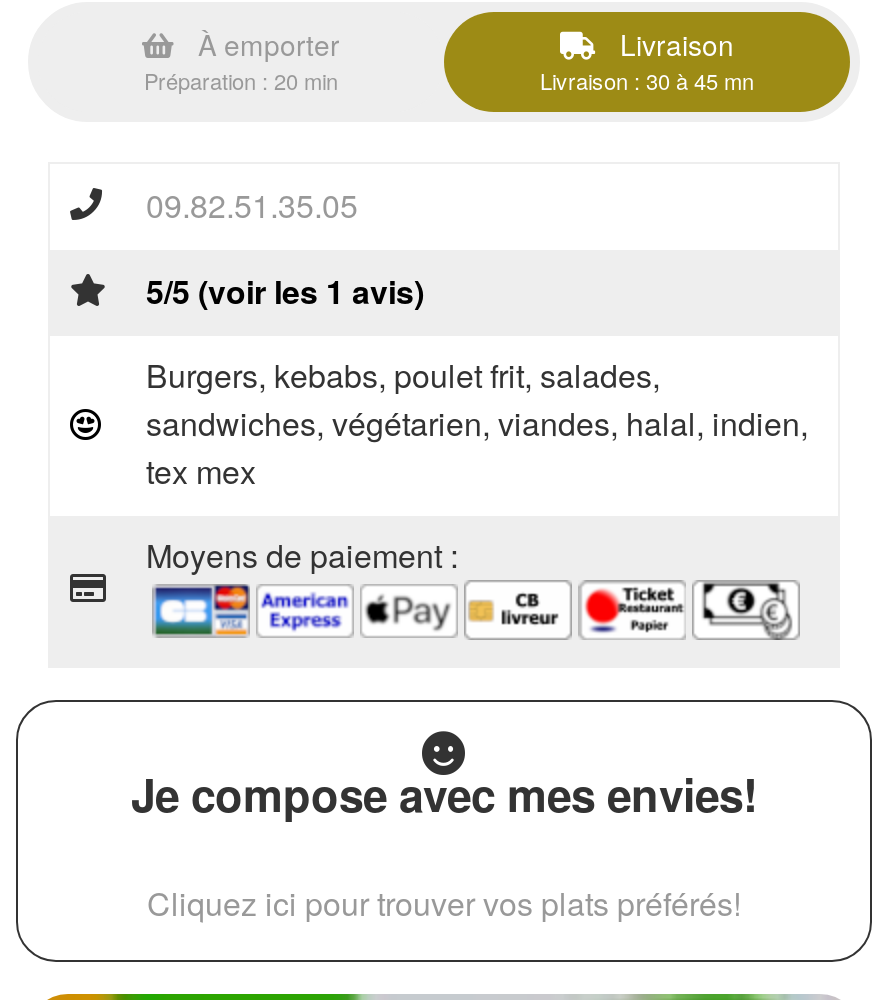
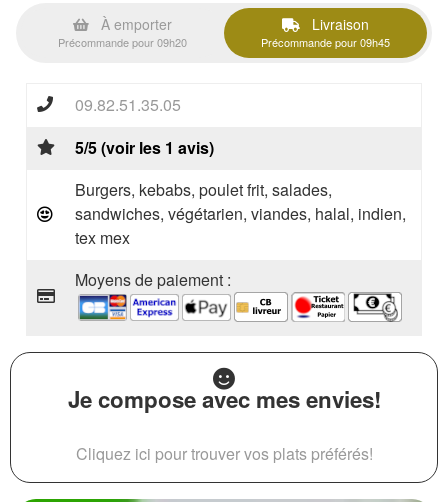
- Préparation : 20 min
+ Précommande pour 09h20

- Livraison : 30 à 45 mn
+ Précommande pour 09h45
